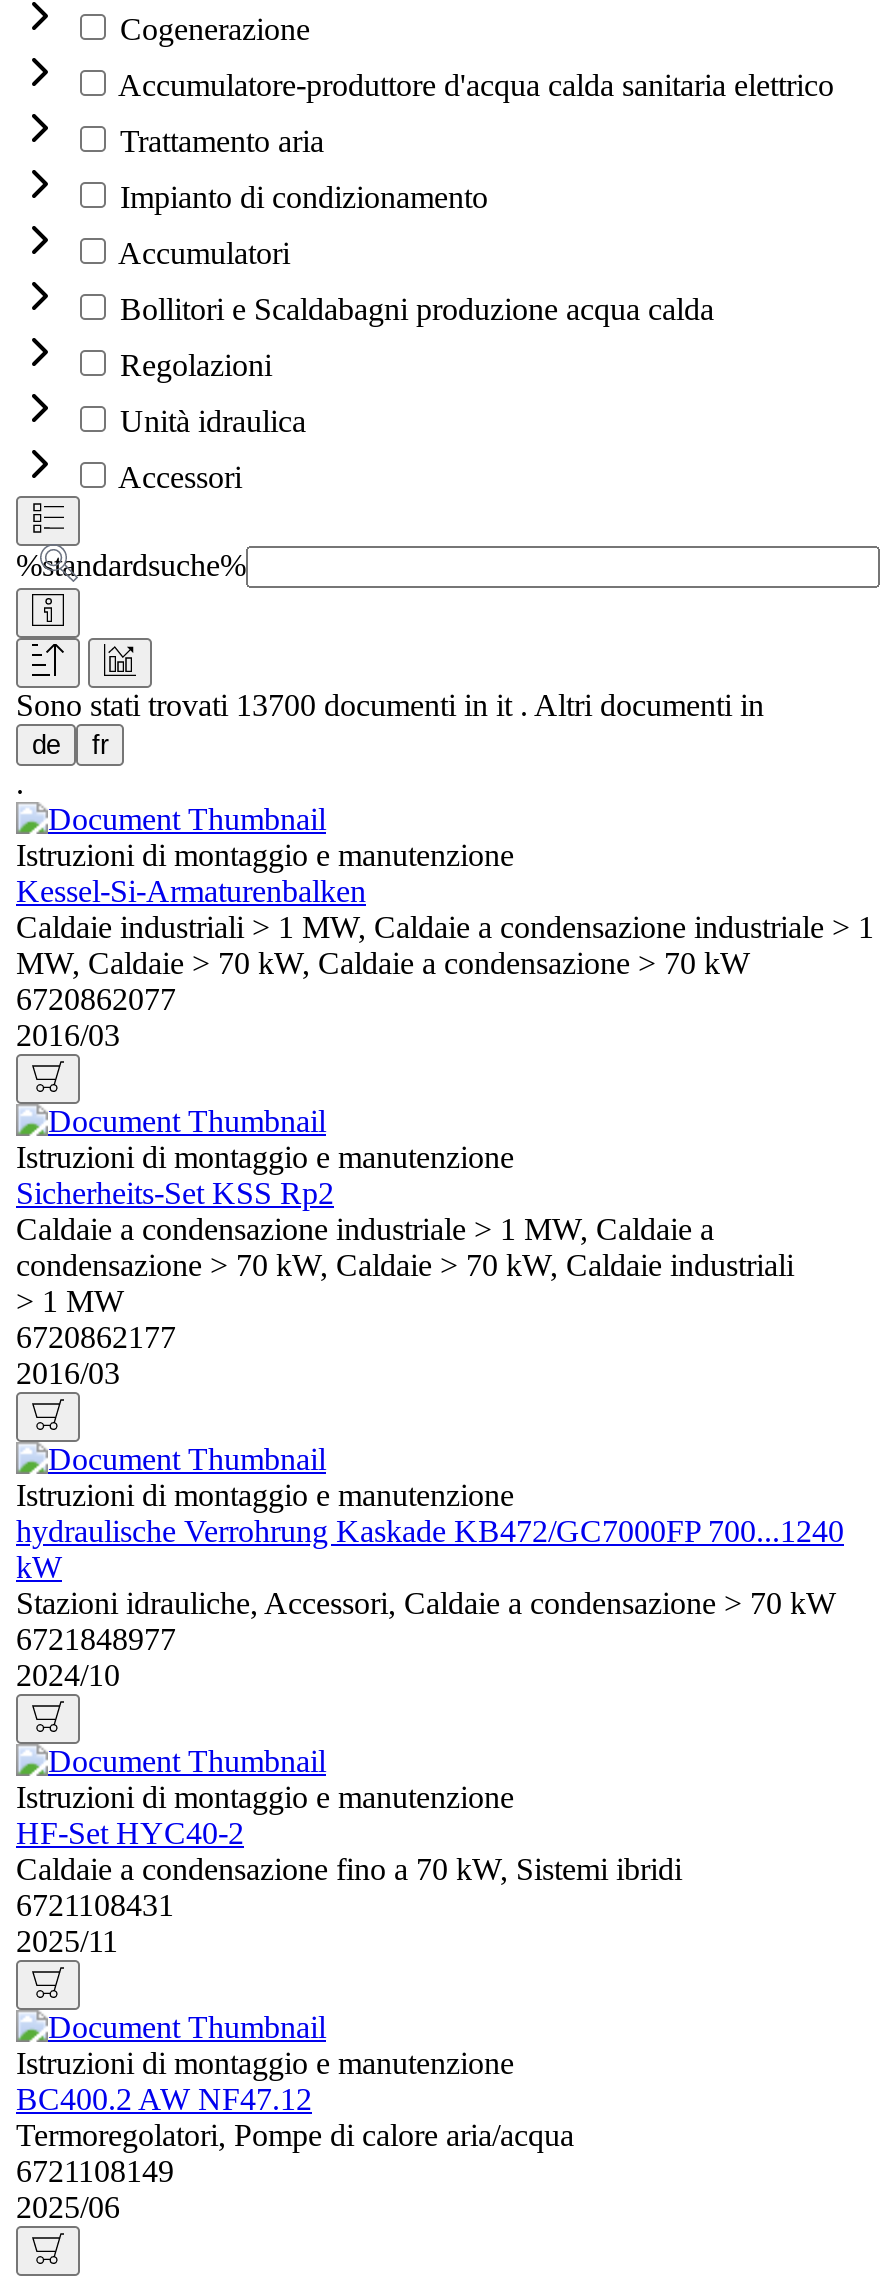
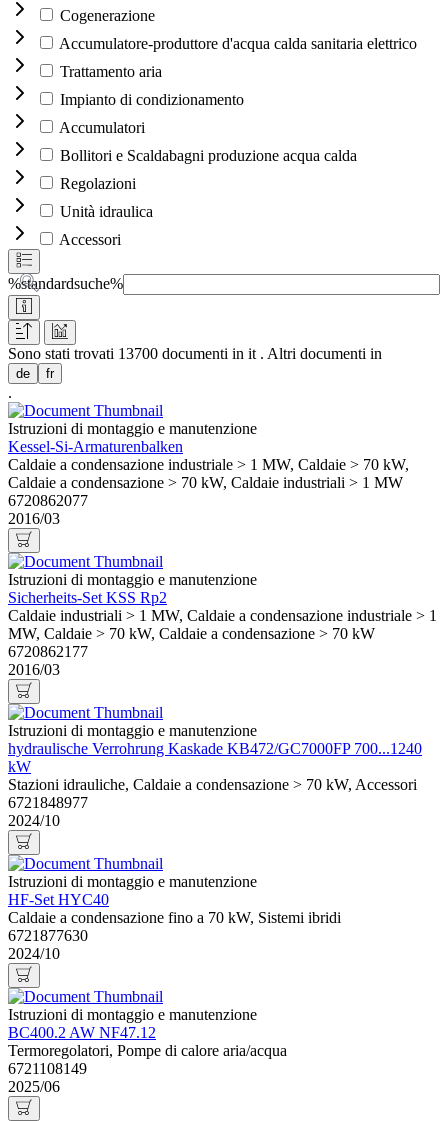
moved down: Caldaie industriali > 1 MW, Caldaie a condensazione industriale > 1 | MW, Caldaie > 70 kW, Caldaie a condensazione > 70 kW

+ Caldaie a condensazione industriale > 1 MW, Caldaie > 70 kW,
+ Caldaie a condensazione > 70 kW, Caldaie industriali > 1 MW

- Caldaie a condensazione industriale > 1 MW, Caldaie a
- condensazione > 70 kW, Caldaie > 70 kW, Caldaie industriali
- > 1 MW

- Stazioni idrauliche, Accessori, Caldaie a condensazione > 70 kW
+ Stazioni idrauliche, Caldaie a condensazione > 70 kW, Accessori

- HF-Set HYC40-2
+ HF-Set HYC40

- 6721108431
+ 6721877630

- 2025/11
+ 2024/10
